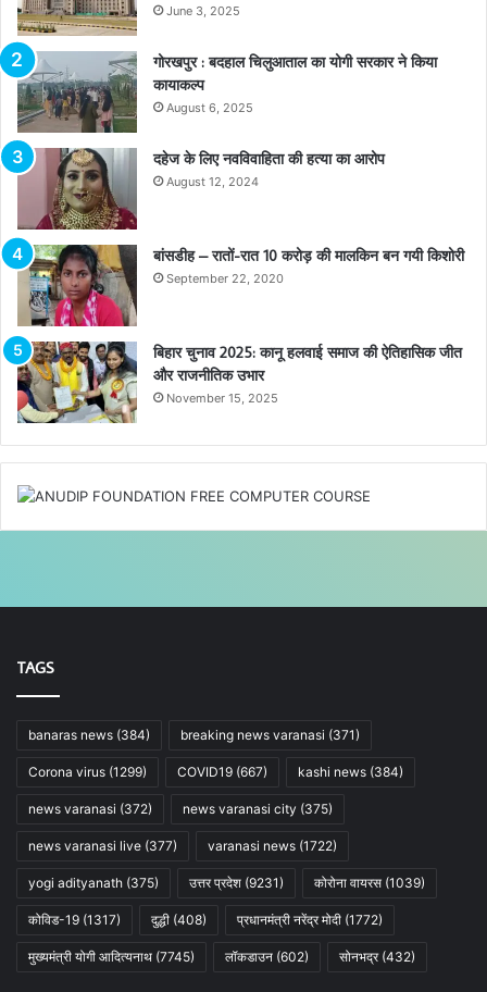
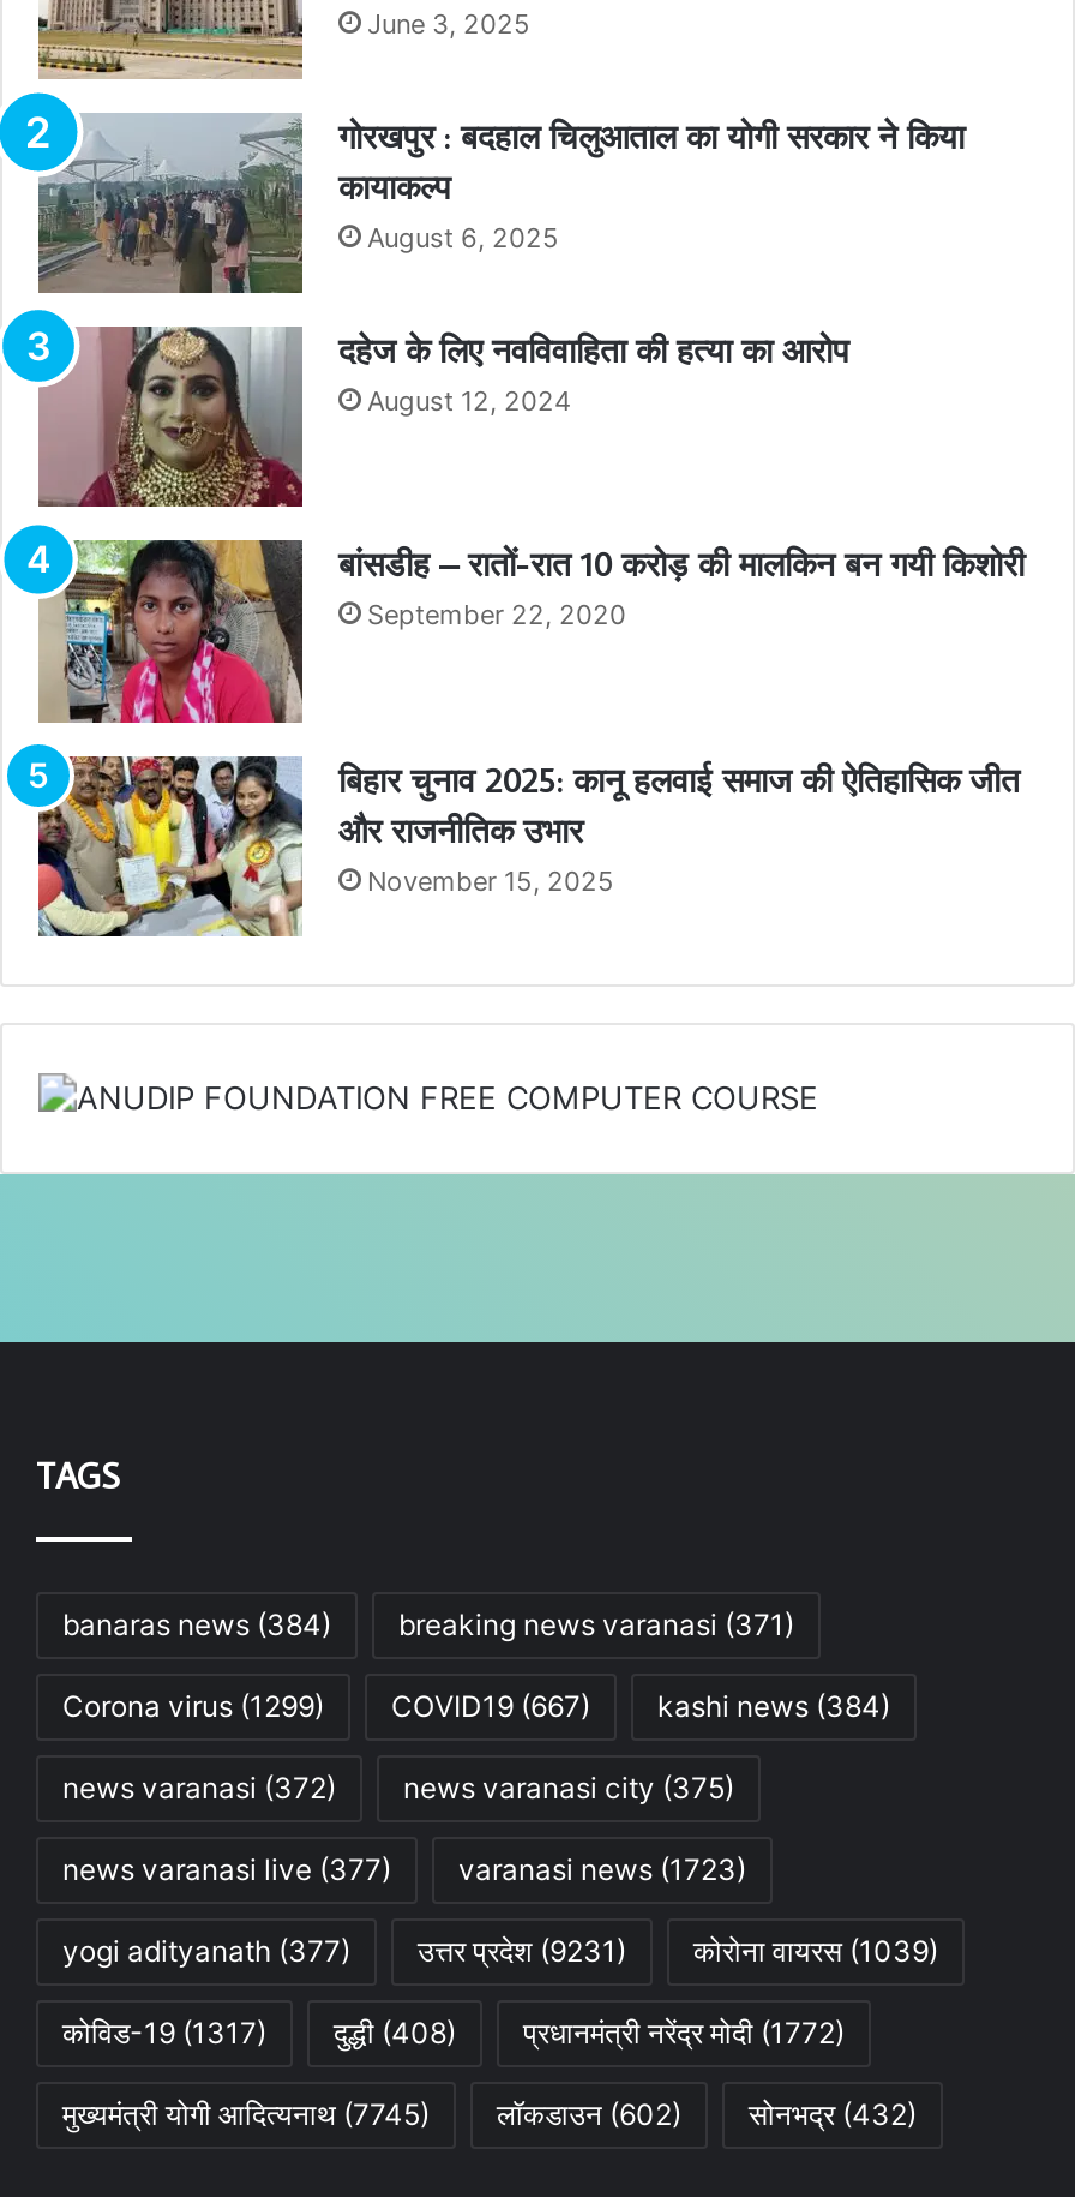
- varanasi news (1722)
+ varanasi news (1723)

- yogi adityanath (375)
+ yogi adityanath (377)
